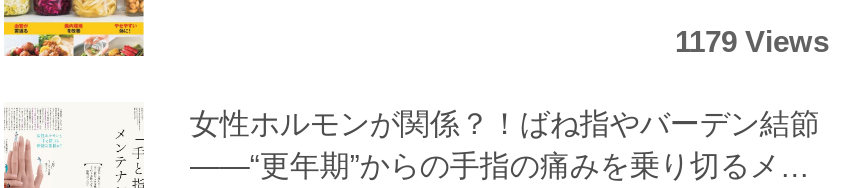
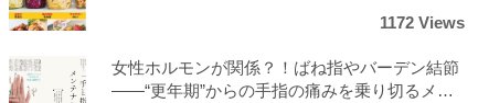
- 1179 Views
+ 1172 Views
